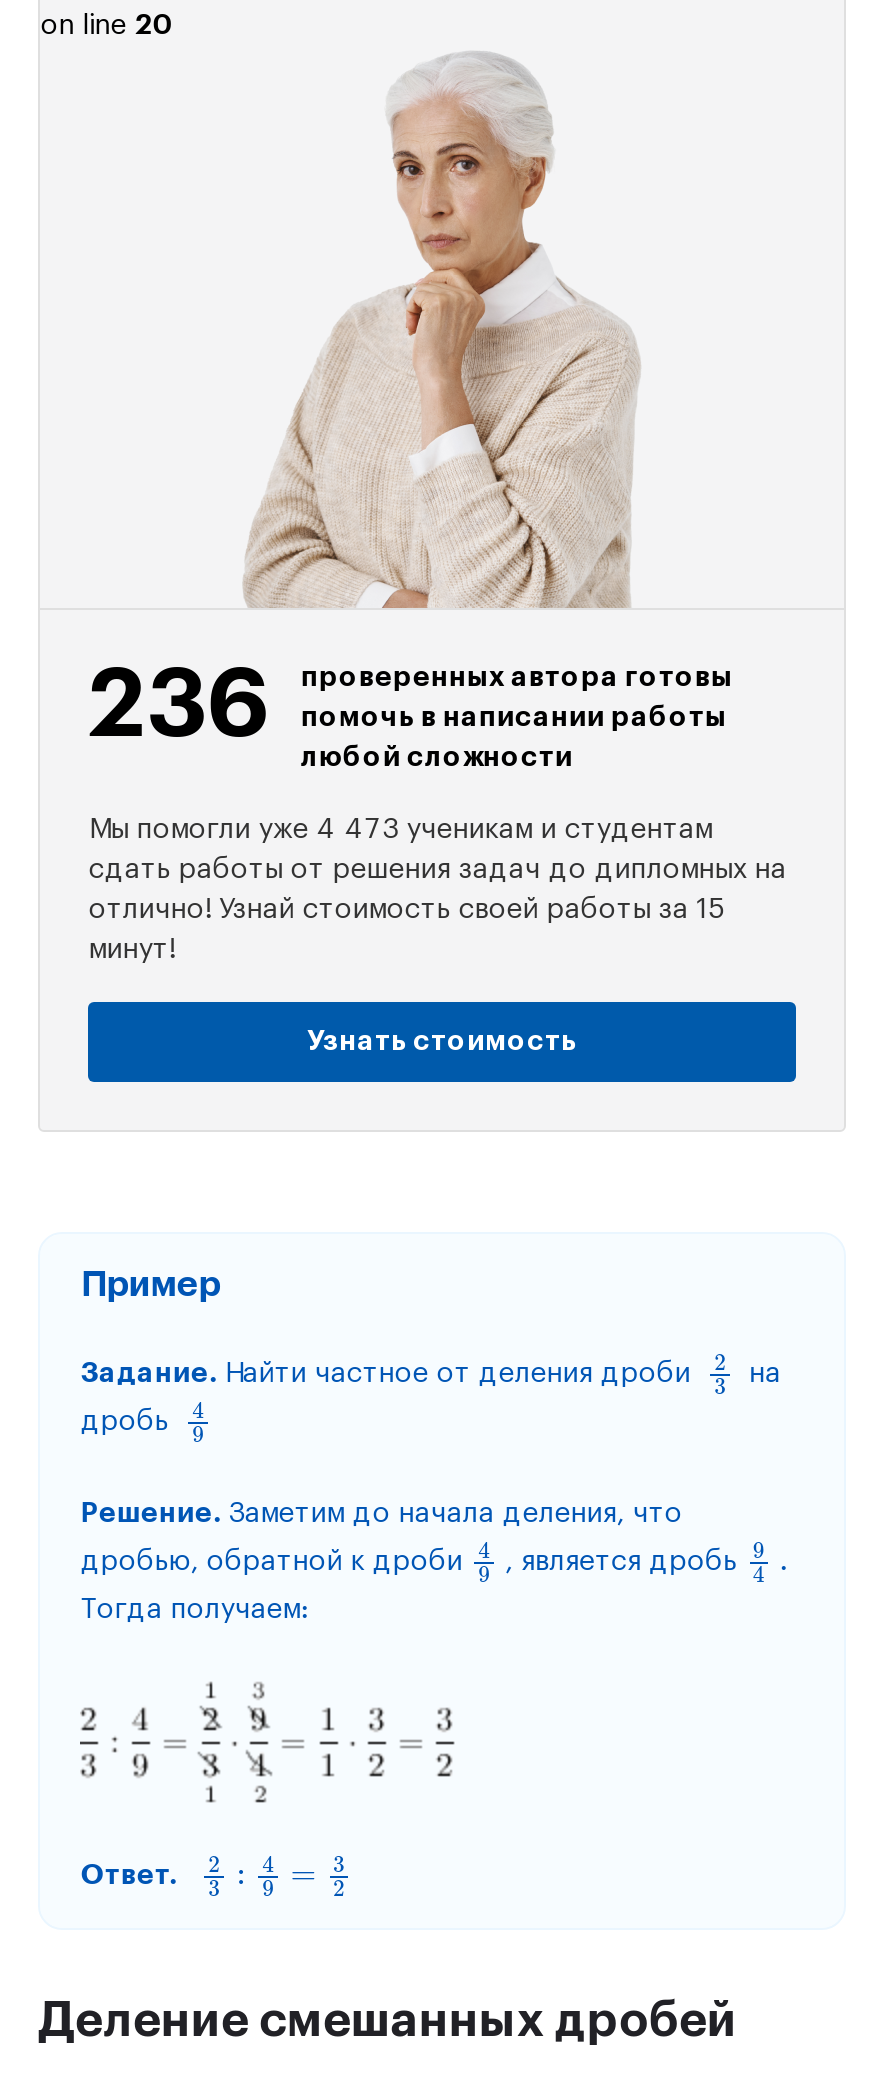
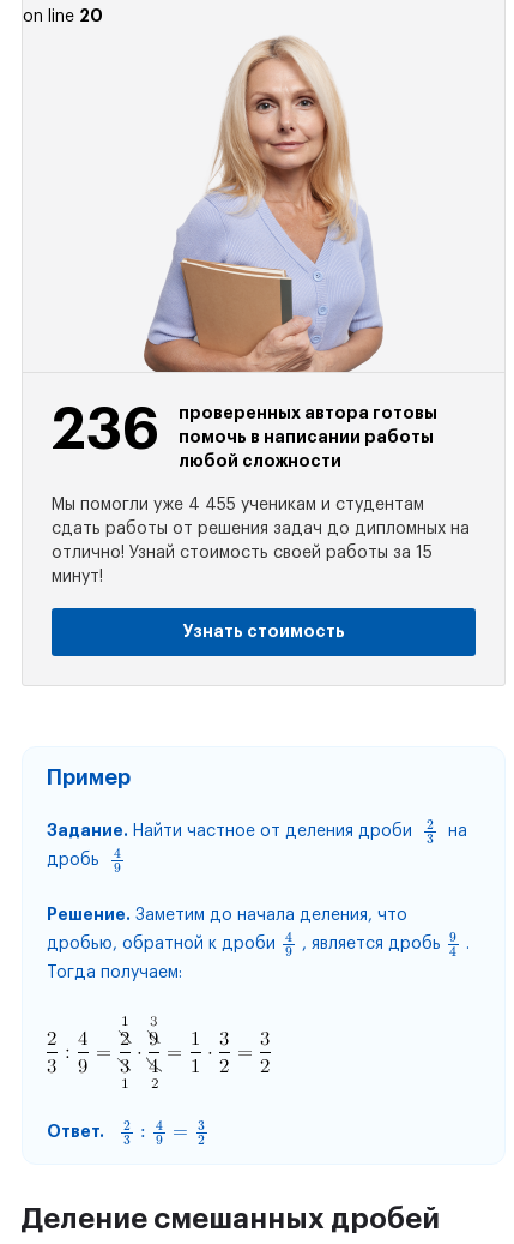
- [image]
+ [image]

- Мы помогли уже 4 473 ученикам и студентам
+ Мы помогли уже 4 455 ученикам и студентам
